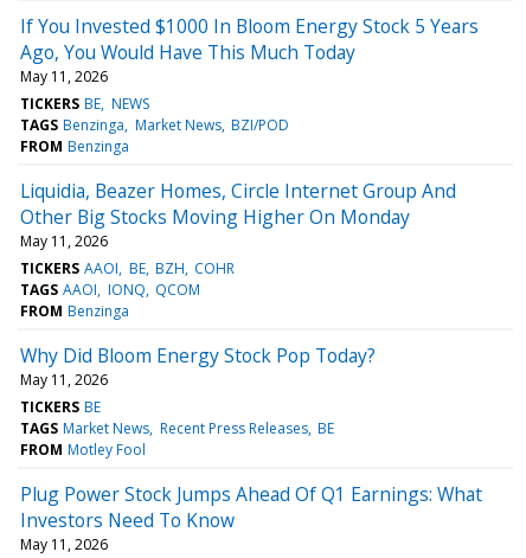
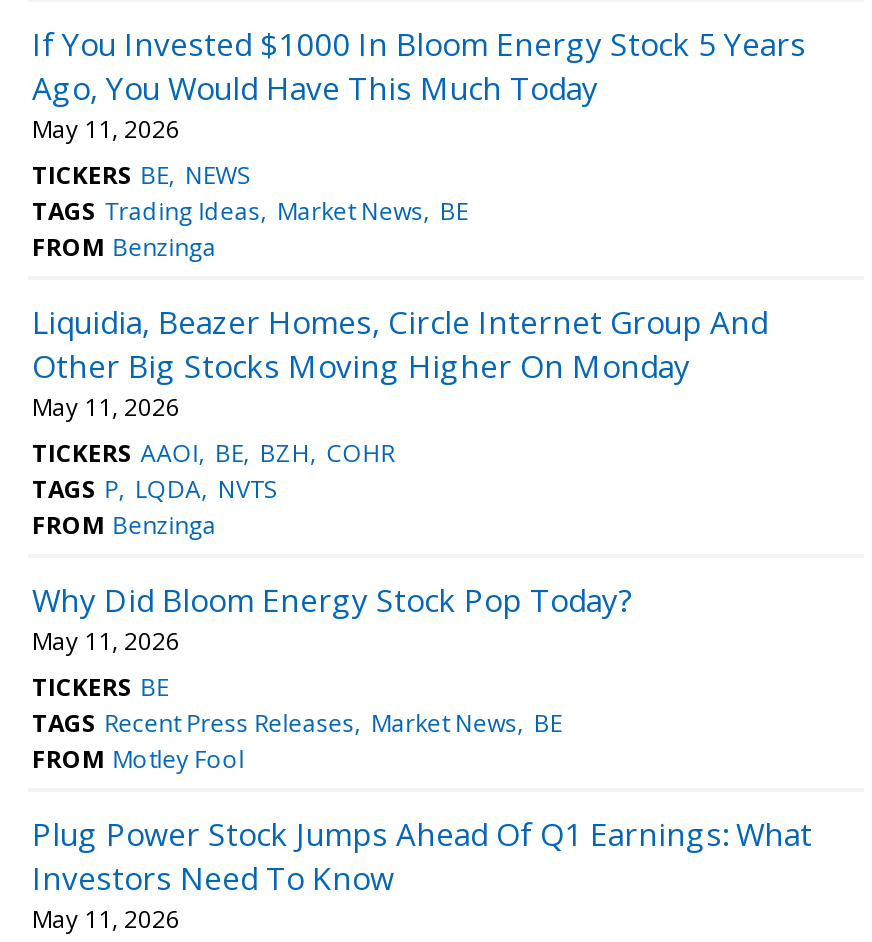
- TAGS Benzinga Market News BZI/POD
+ TAGS Trading Ideas Market News BE

- TAGS AAOI IONQ QCOM
+ TAGS P LQDA NVTS

- TAGS Market News Recent Press Releases BE
+ TAGS Recent Press Releases Market News BE
